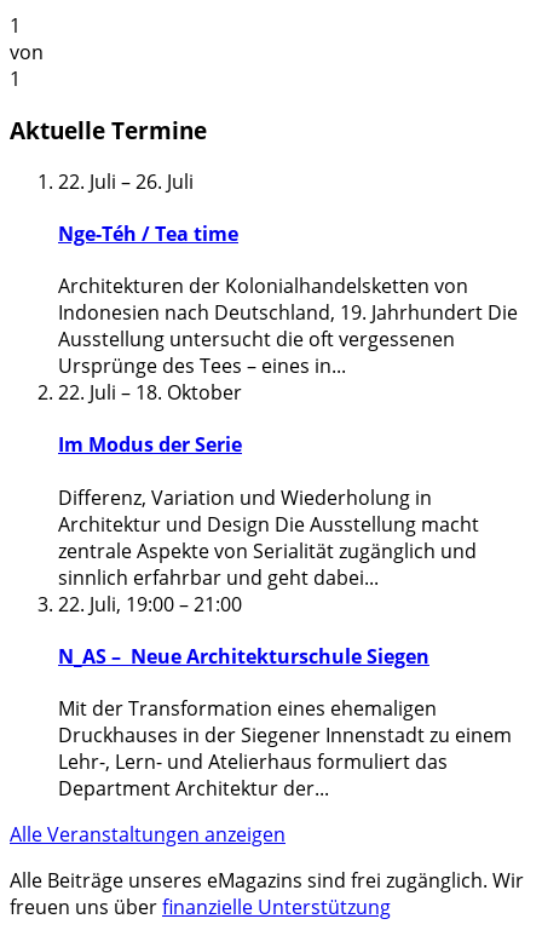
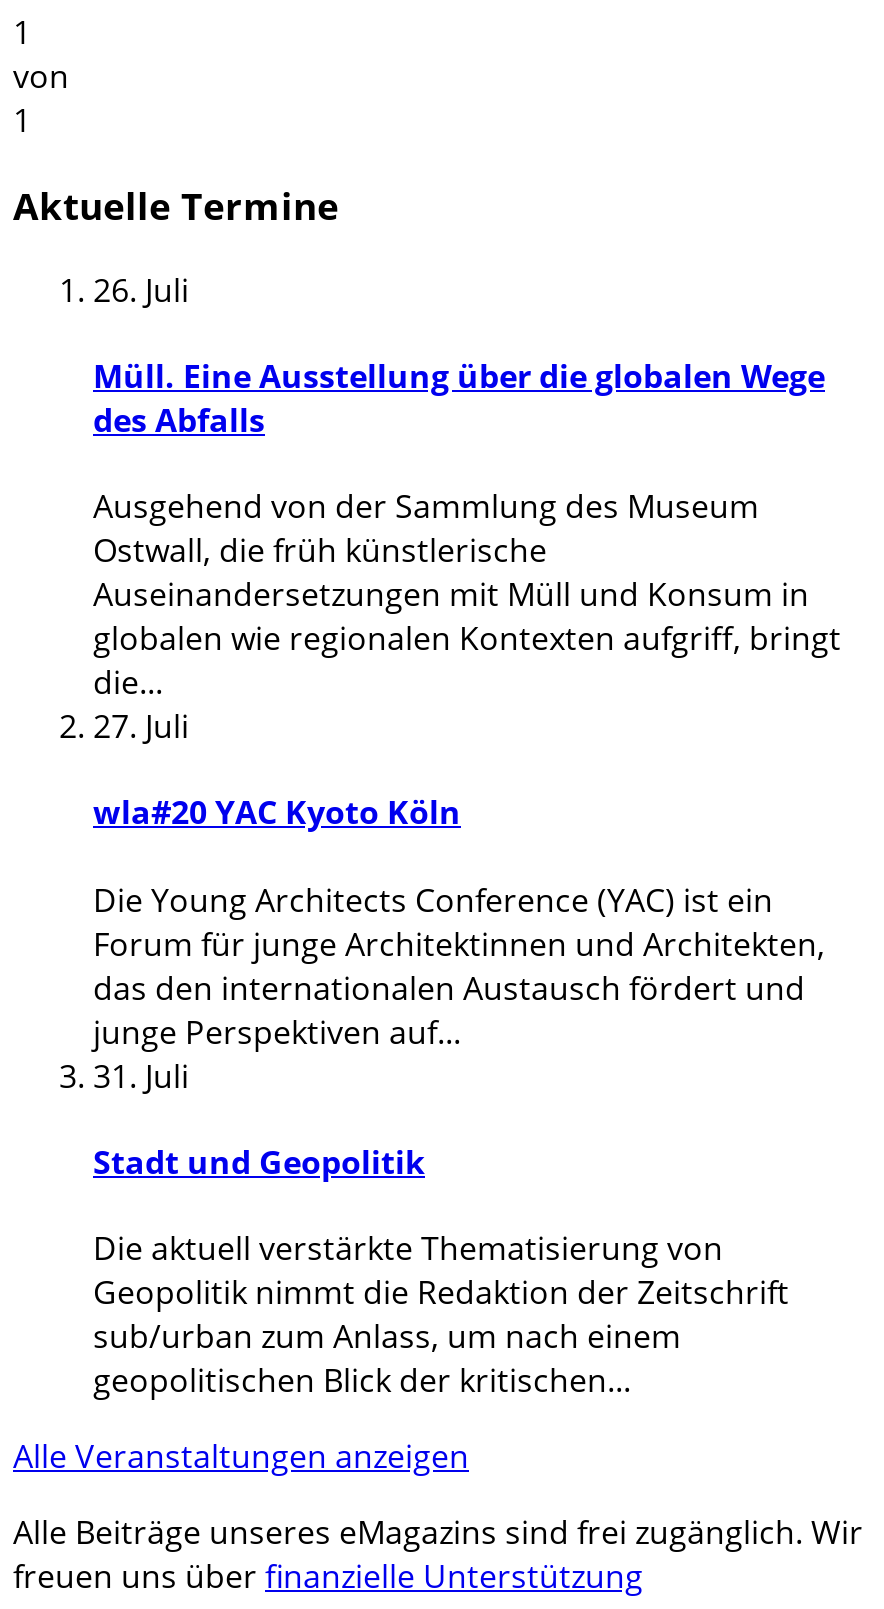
- 22. Juli – 26. Juli
+ 26. Juli

- Nge-Téh / Tea time
+ Müll. Eine Ausstellung über die globalen Wege
+ des Abfalls

- Architekturen der Kolonialhandelsketten von
- Indonesien nach Deutschland, 19. Jahrhundert Die
- Ausstellung untersucht die oft vergessenen
- Ursprünge des Tees – eines in...
- 22. Juli – 18. Oktober
+ Ausgehend von der Sammlung des Museum
+ Ostwall, die früh künstlerische
+ Auseinandersetzungen mit Müll und Konsum in
+ globalen wie regionalen Kontexten aufgriff, bringt
+ die...
+ 27. Juli

- Im Modus der Serie
+ wla#20 YAC Kyoto Köln

- Differenz, Variation und Wiederholung in
- Architektur und Design Die Ausstellung macht
- zentrale Aspekte von Serialität zugänglich und
- sinnlich erfahrbar und geht dabei...
- 22. Juli, 19:00 – 21:00
+ Die Young Architects Conference (YAC) ist ein
+ Forum für junge Architektinnen und Architekten,
+ das den internationalen Austausch fördert und
+ junge Perspektiven auf...
+ 31. Juli

- N_AS – Neue Architekturschule Siegen
+ Stadt und Geopolitik

- Mit der Transformation eines ehemaligen
- Druckhauses in der Siegener Innenstadt zu einem
- Lehr-, Lern- und Atelierhaus formuliert das
- Department Architektur der...
+ Die aktuell verstärkte Thematisierung von
+ Geopolitik nimmt die Redaktion der Zeitschrift
+ sub/urban zum Anlass, um nach einem
+ geopolitischen Blick der kritischen...
